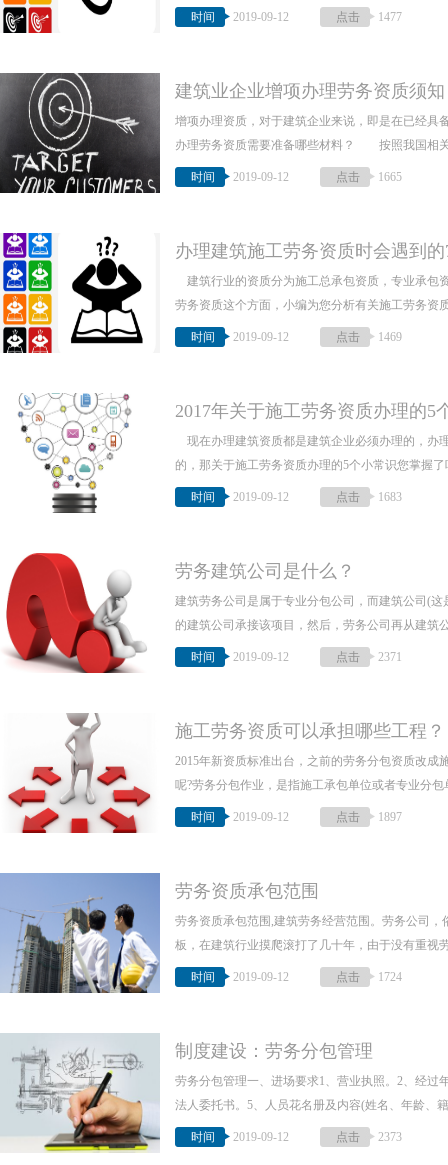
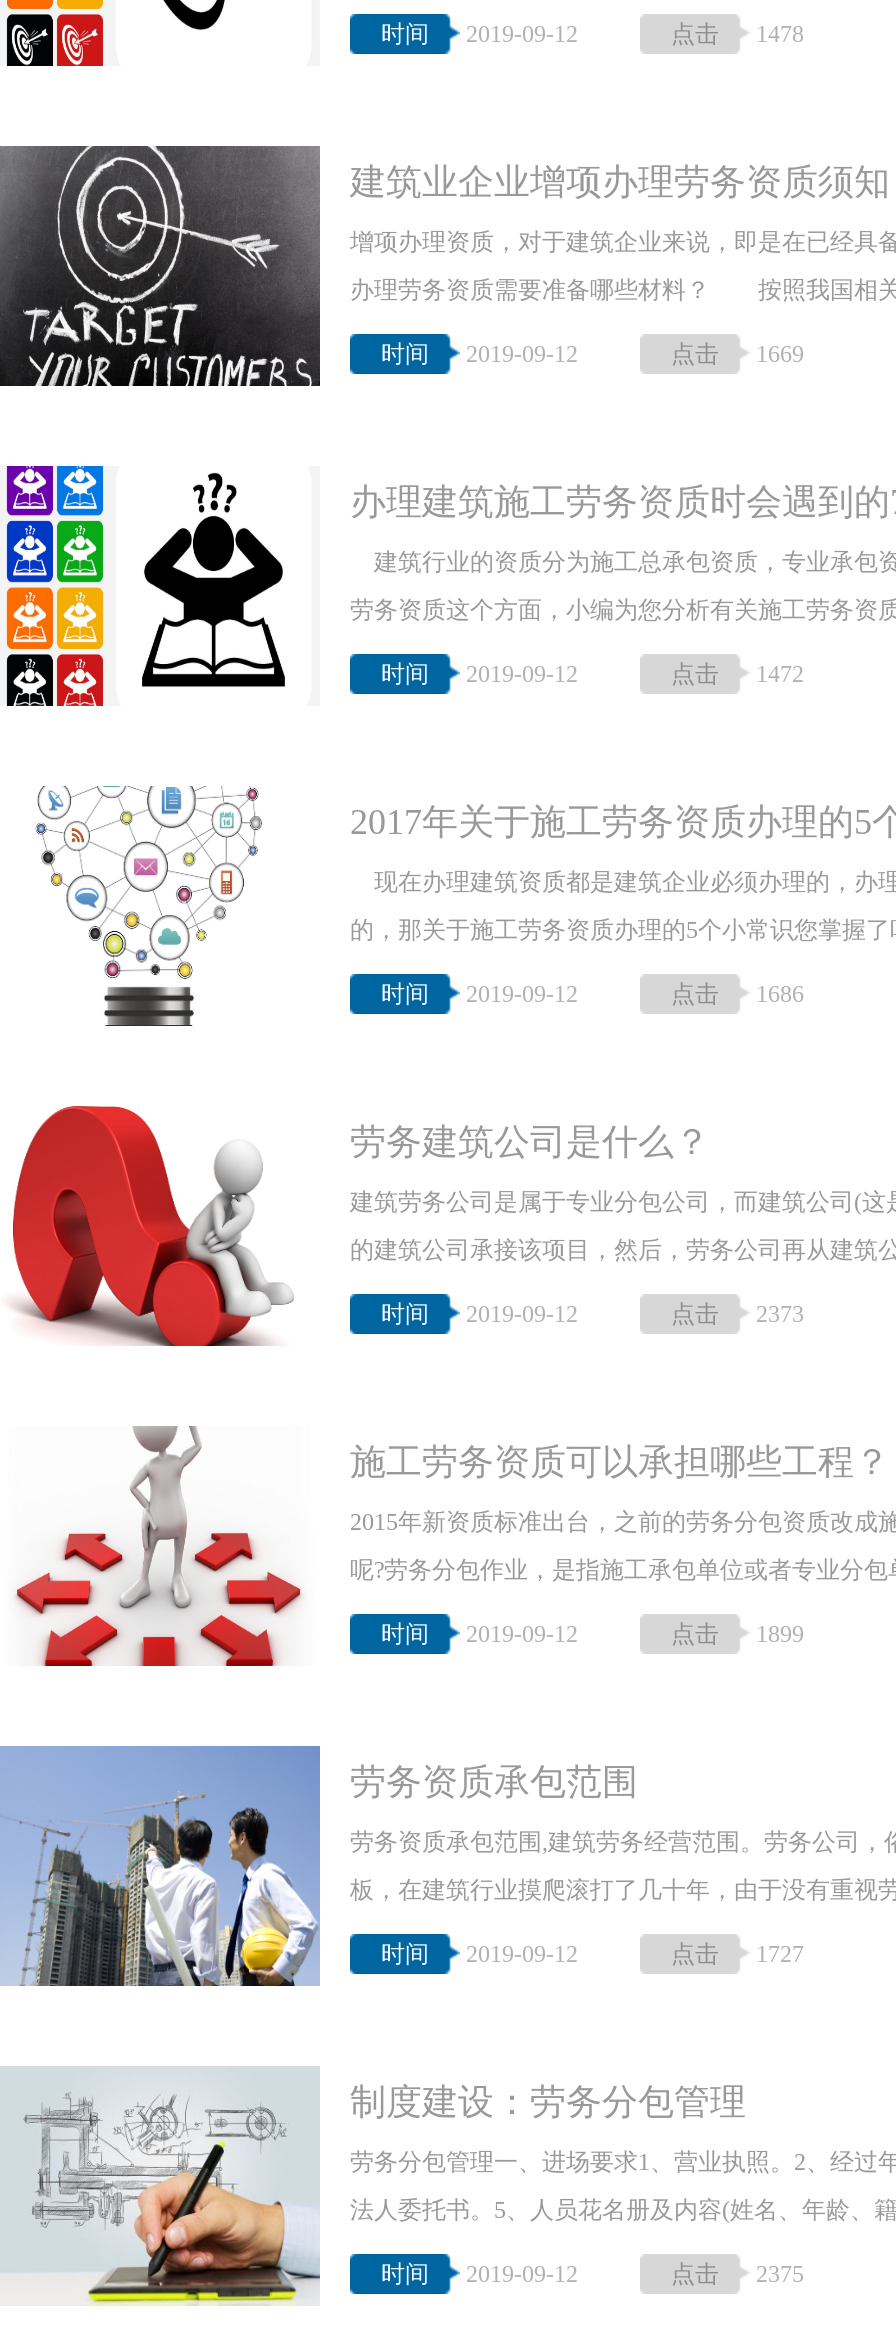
- 1477
+ 1478

- 1665
+ 1669

- 1469
+ 1472

- 1683
+ 1686

- 2371
+ 2373

- 1897
+ 1899

- 1724
+ 1727

- 2373
+ 2375
